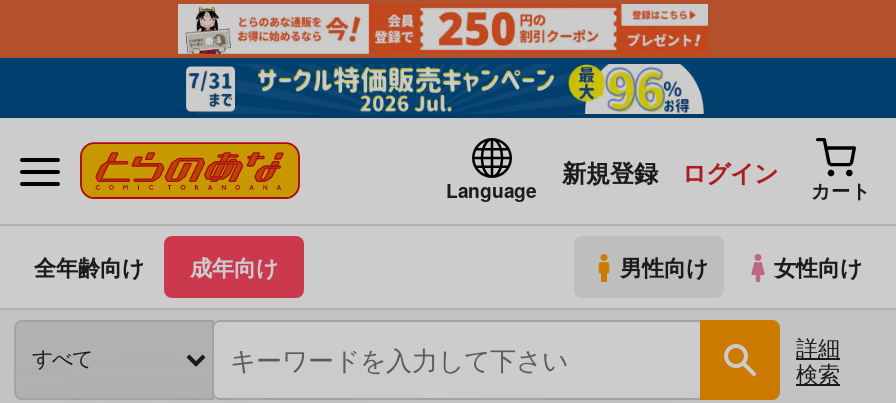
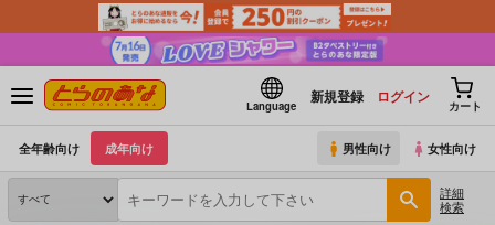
- [image]
+ [image]
